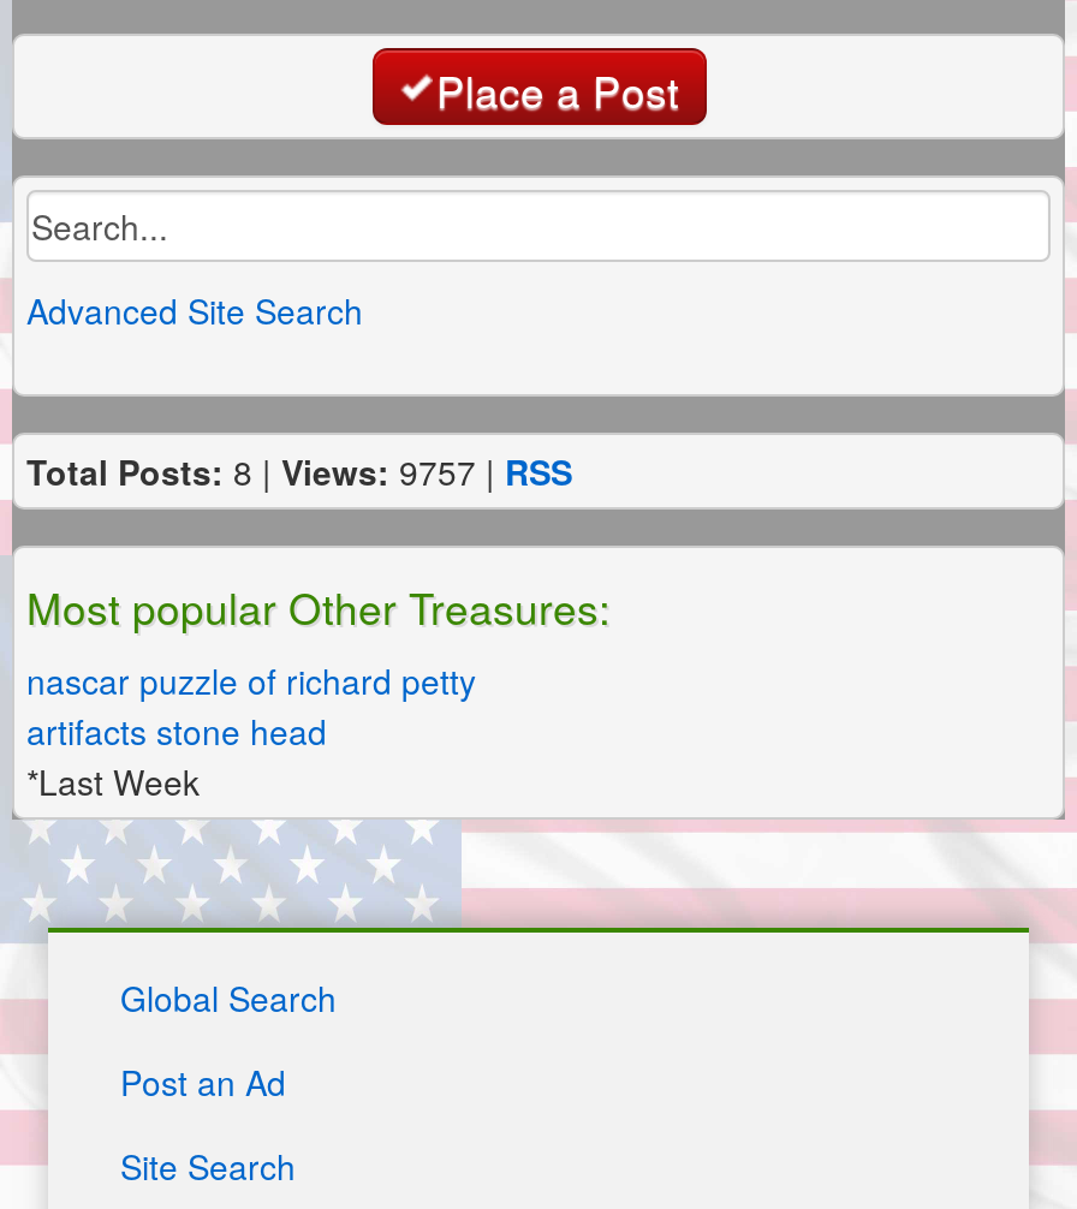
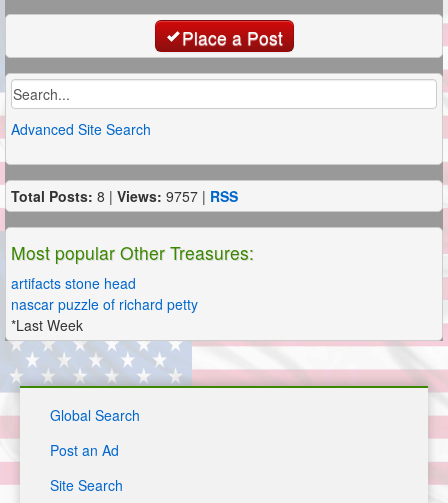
moved down: nascar puzzle of richard petty

moved up: artifacts stone head
